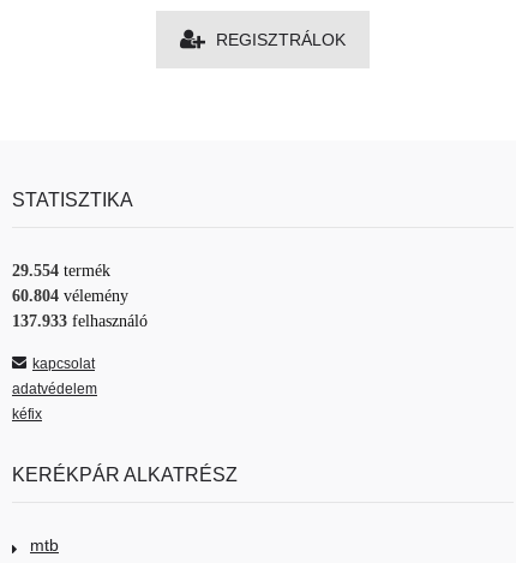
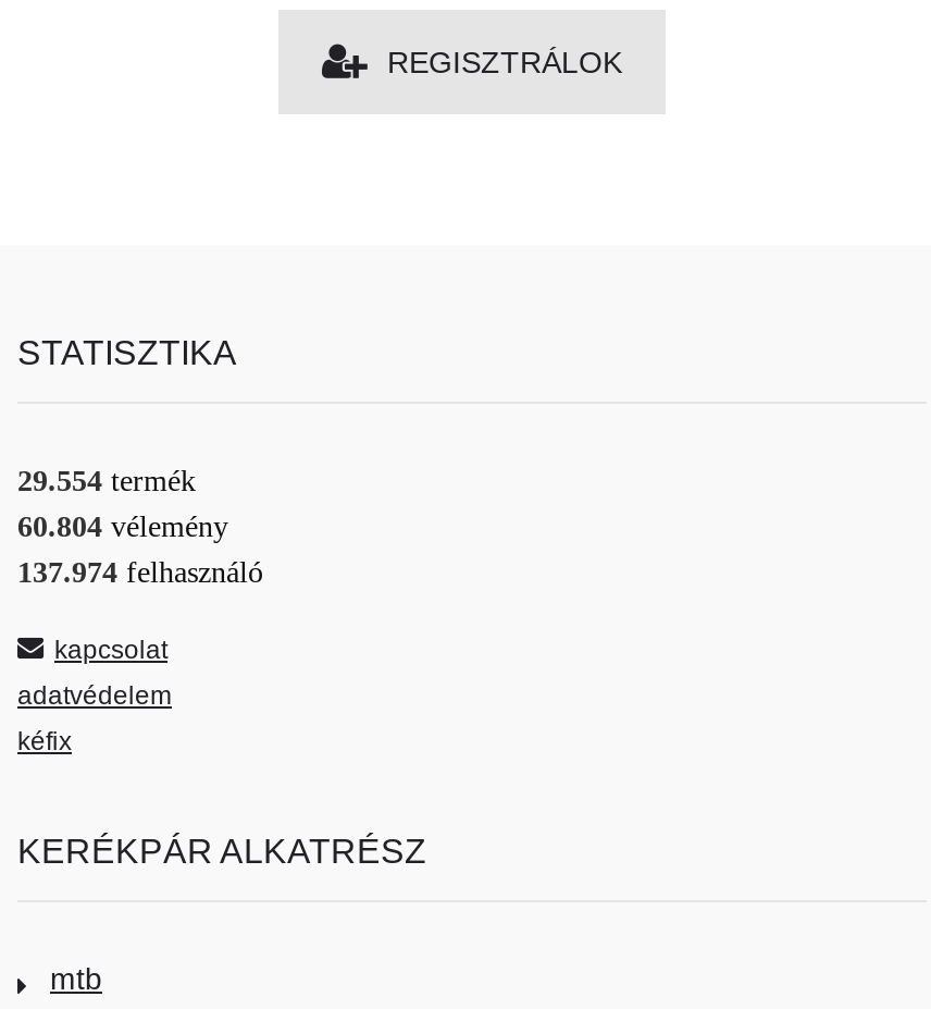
- 137.933 felhasználó
+ 137.974 felhasználó
